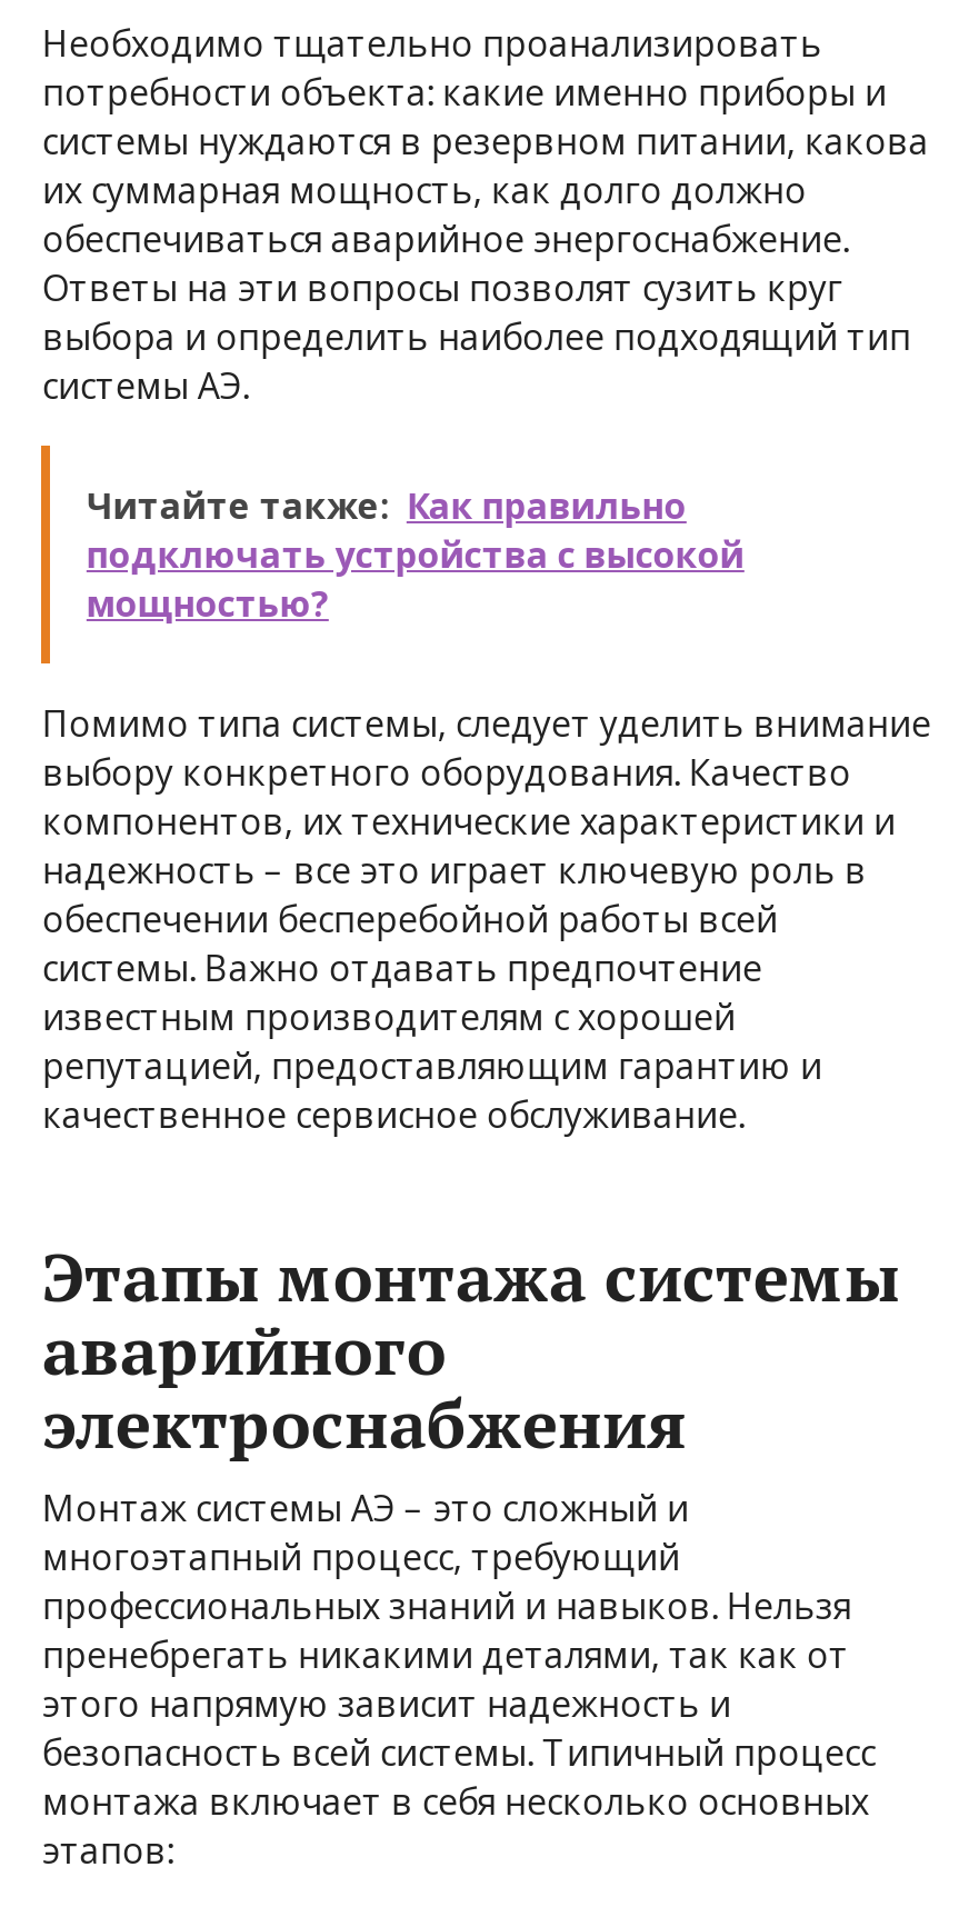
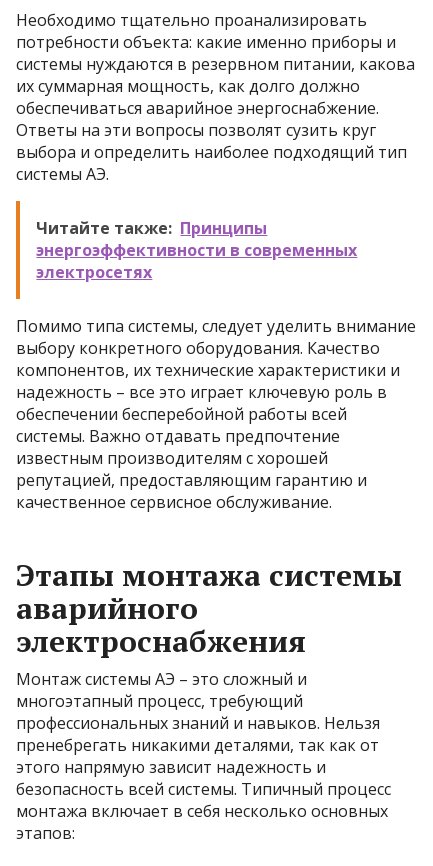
- Читайте также: Как правильно
- подключать устройства с высокой
- мощностью?
+ Читайте также: Принципы
+ энергоэффективности в современных
+ электросетях
